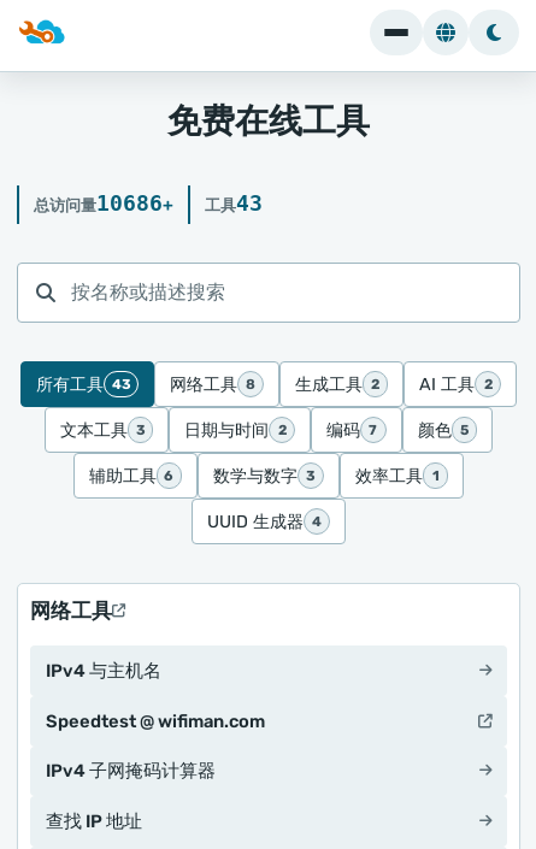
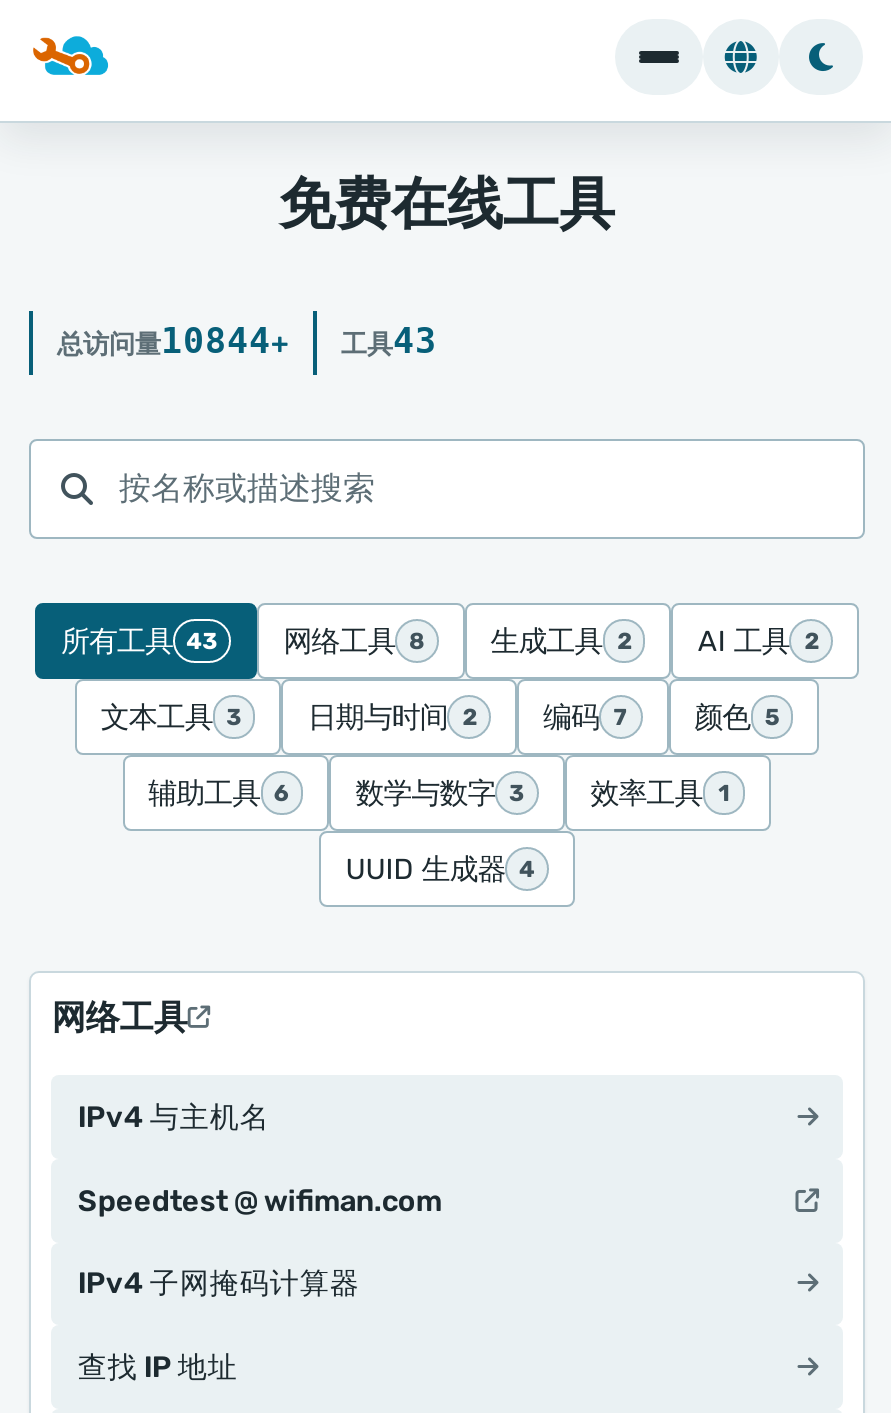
- 总访问量10686+ 工具43
+ 总访问量10844+ 工具43
